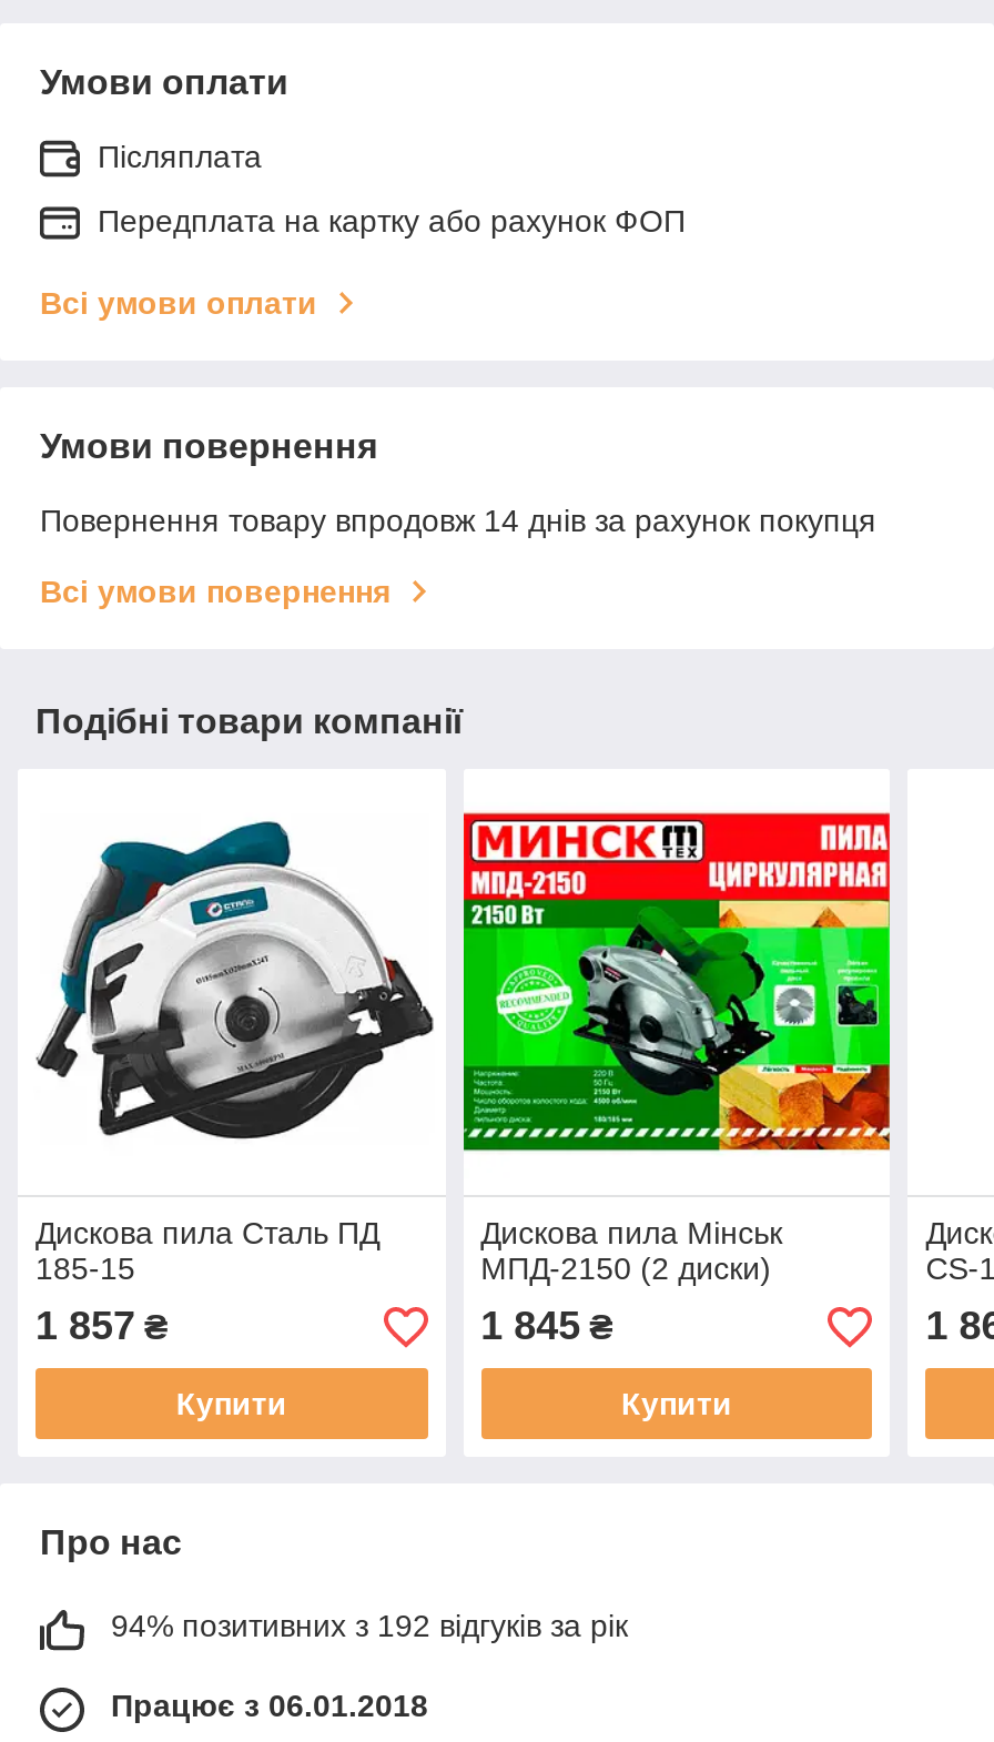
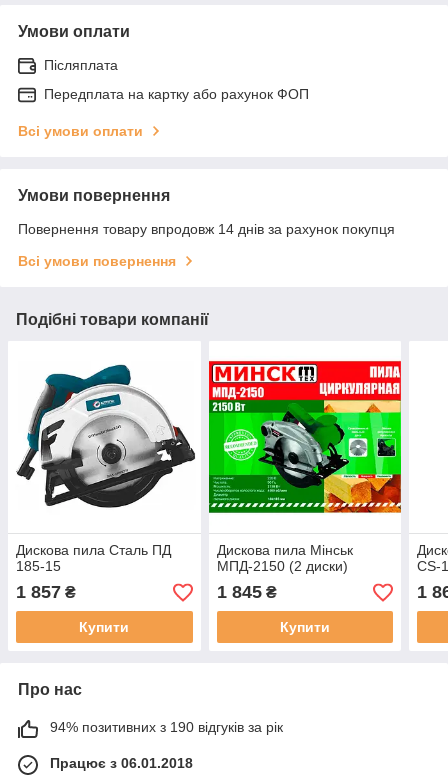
- 94% позитивних з 192 відгуків за рік
+ 94% позитивних з 190 відгуків за рік
